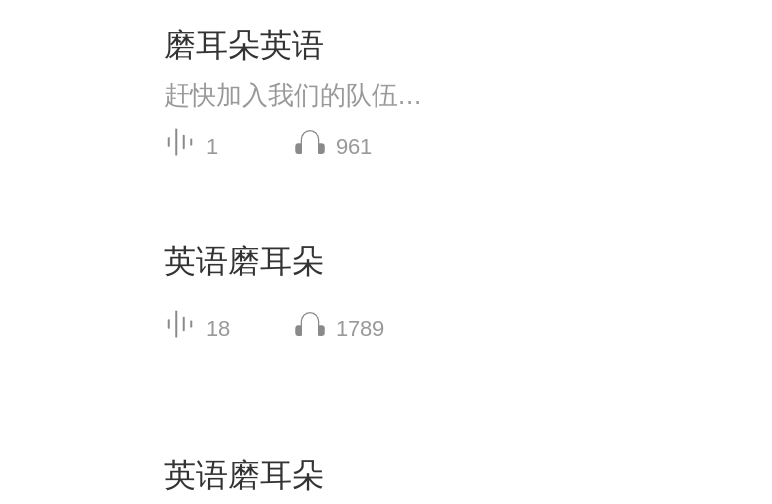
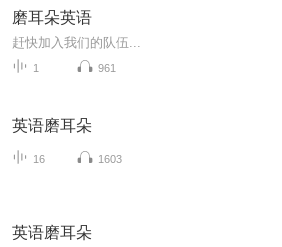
- 18
+ 16

- 1789
+ 1603
